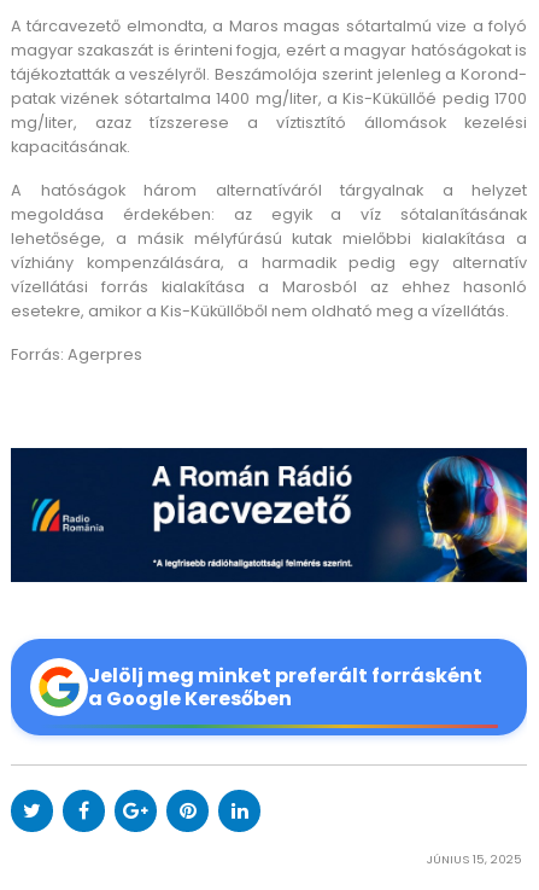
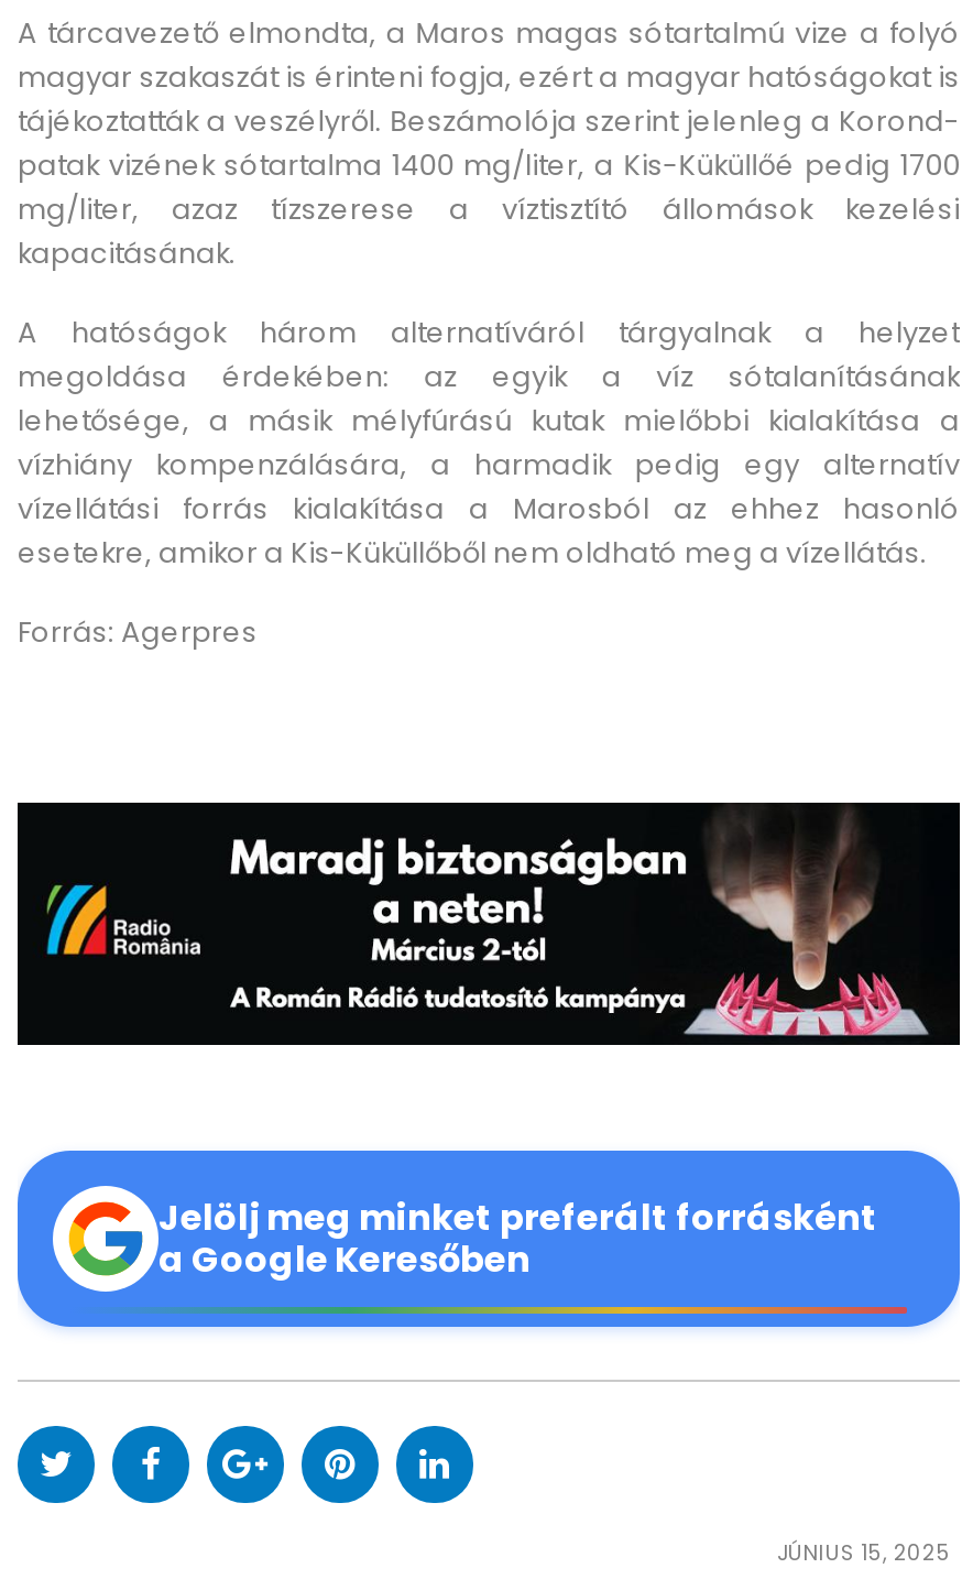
- [image]
+ [image]
